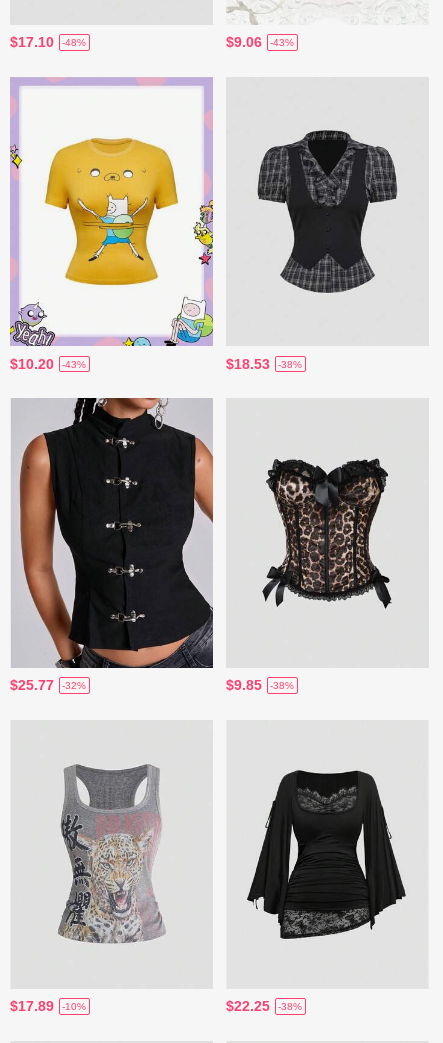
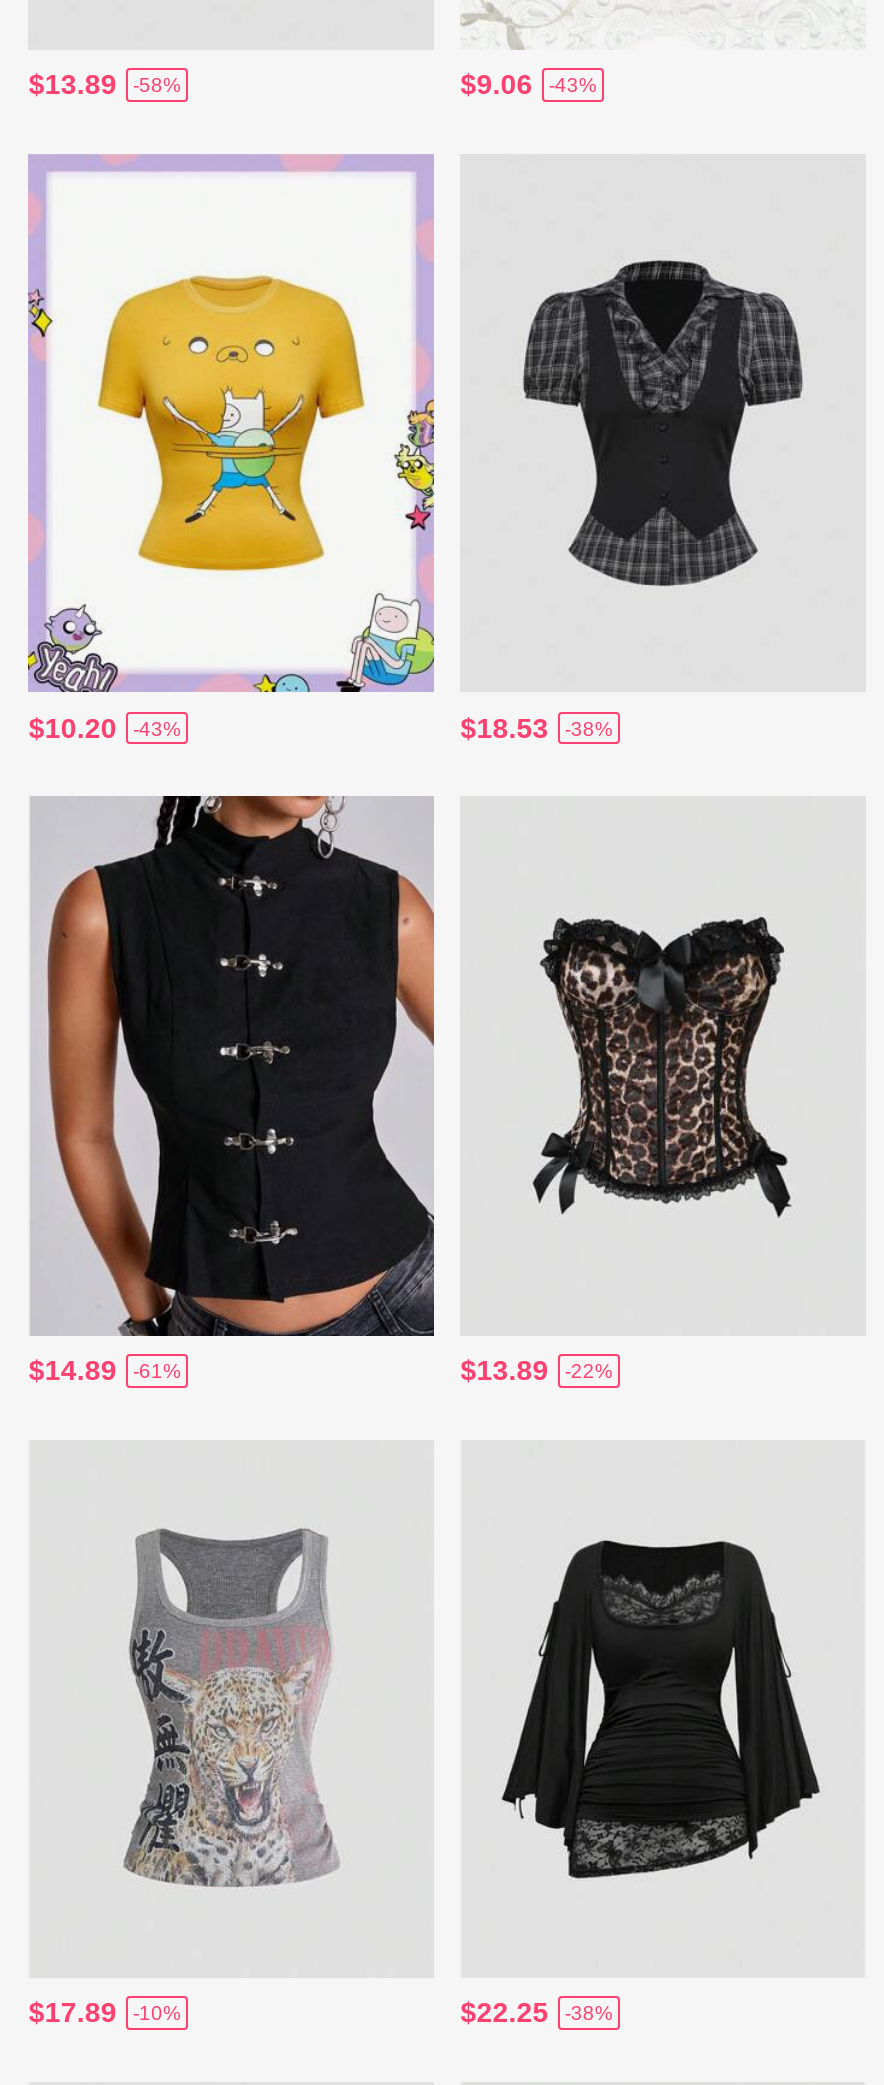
- $17.10
+ $13.89

- -48%
+ -58%

- $25.77
+ $14.89

- -32%
+ -61%

- $9.85
+ $13.89

- -38%
+ -22%
